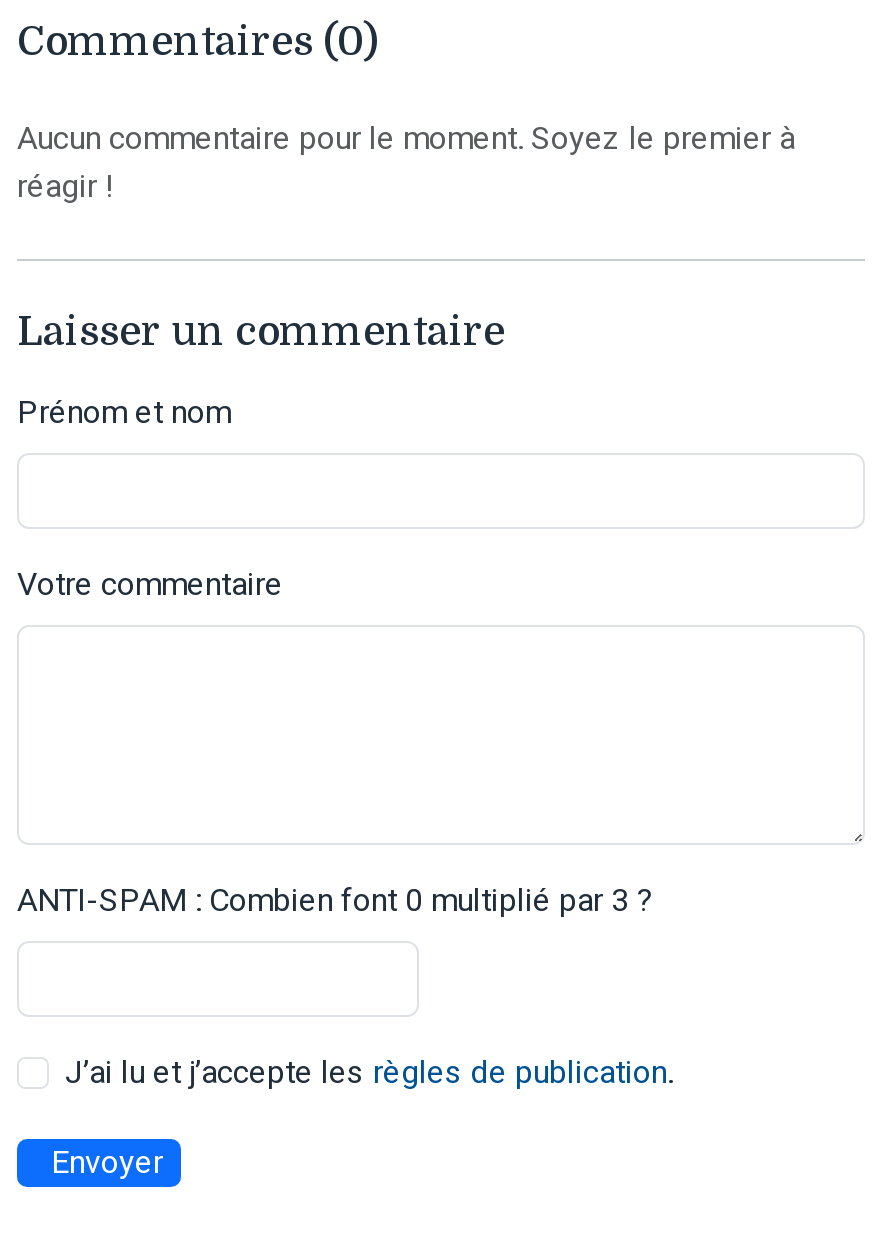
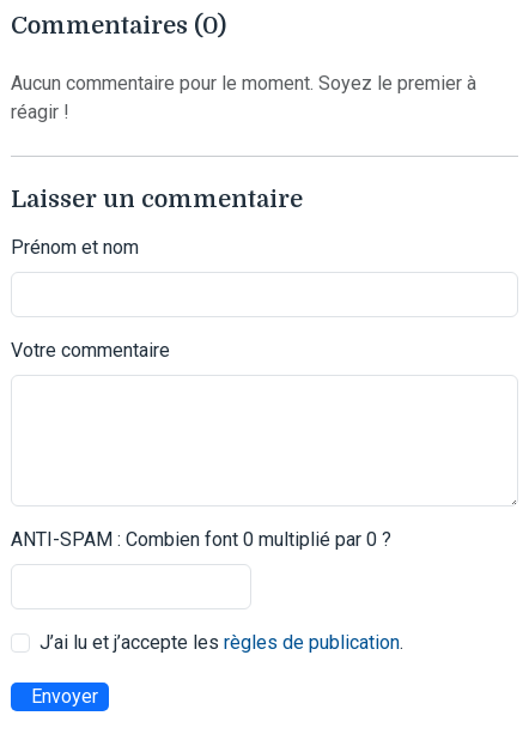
- ANTI-SPAM : Combien font 0 multiplié par 3 ?
+ ANTI-SPAM : Combien font 0 multiplié par 0 ?
